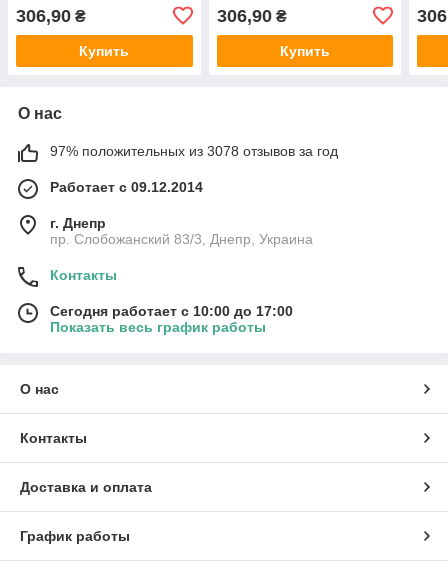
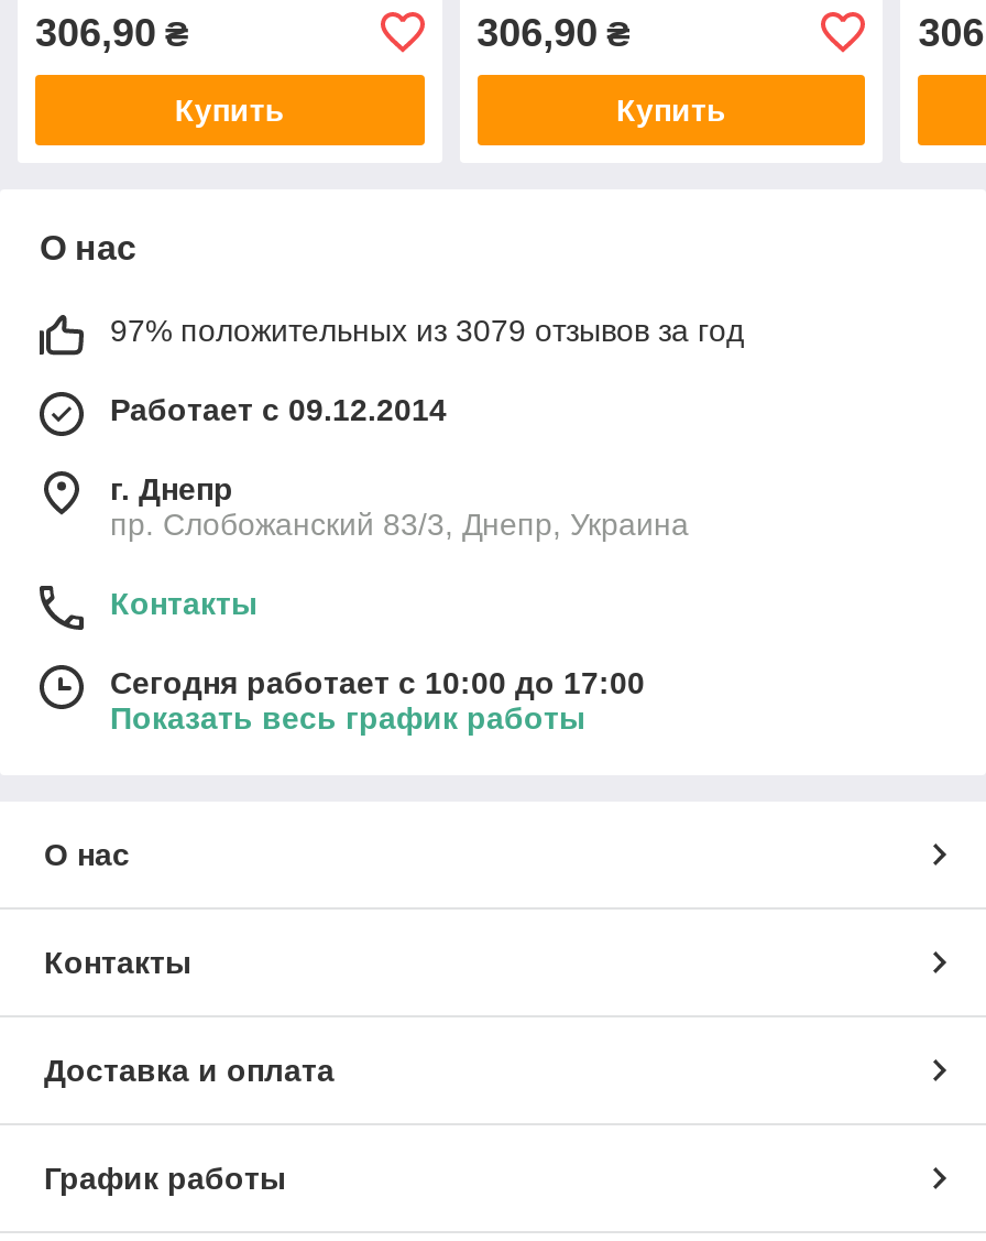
- 97% положительных из 3078 отзывов за год
+ 97% положительных из 3079 отзывов за год
